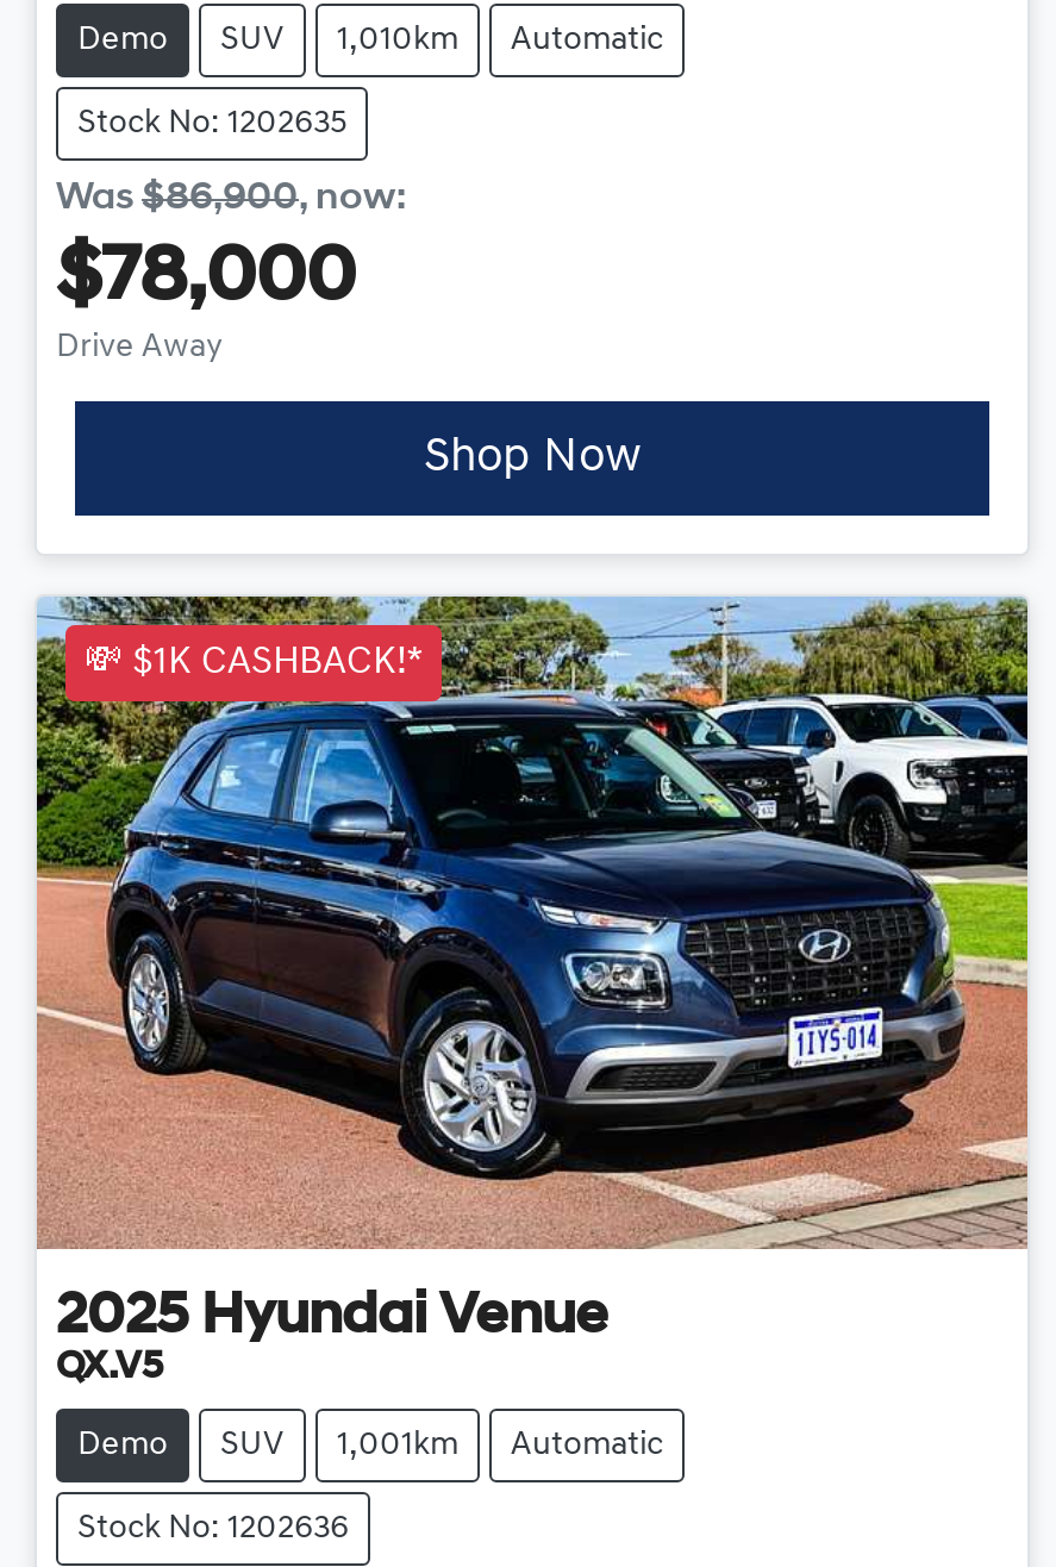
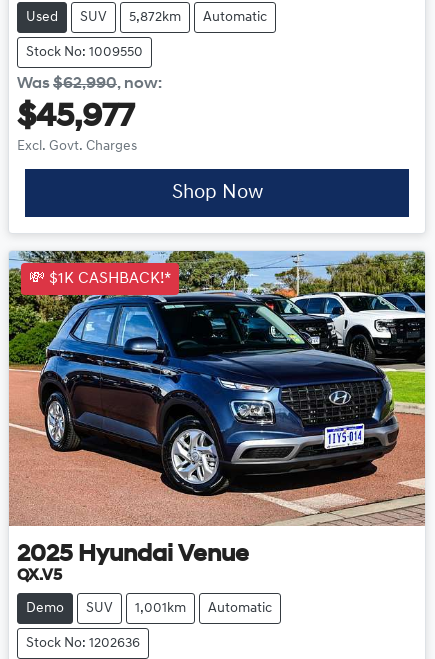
- Demo
+ Used

- 1,010km
+ 5,872km

- Stock No: 1202635
+ Stock No: 1009550

- Was $86,900, now:
- $78,000
- Drive Away
+ Was $62,990, now:
+ $45,977
+ Excl. Govt. Charges
